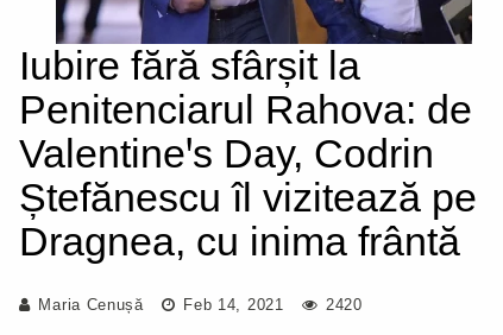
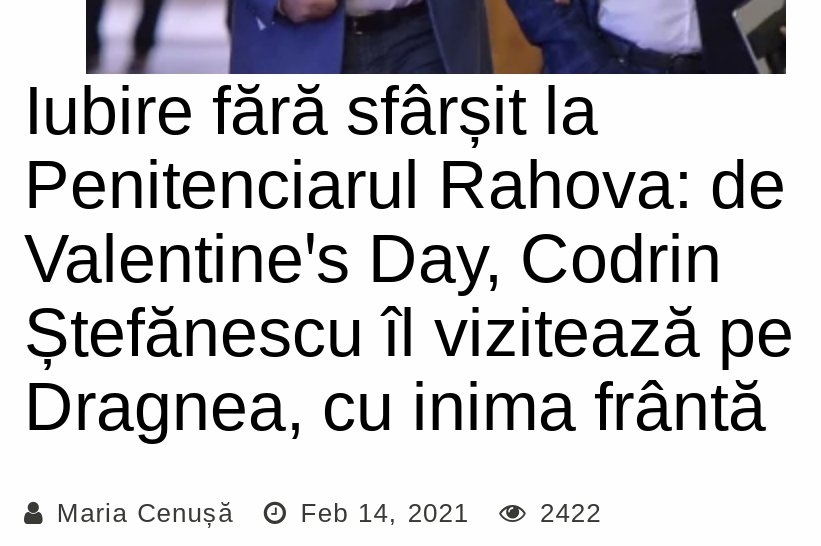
- 2420
+ 2422
